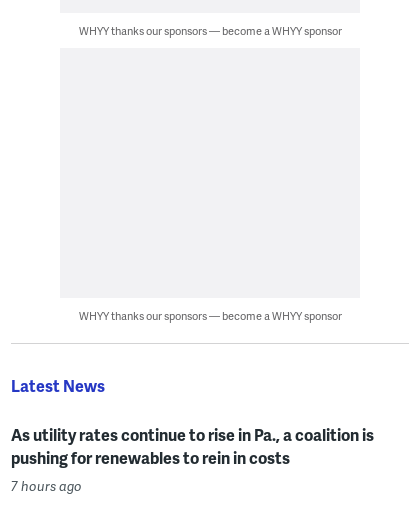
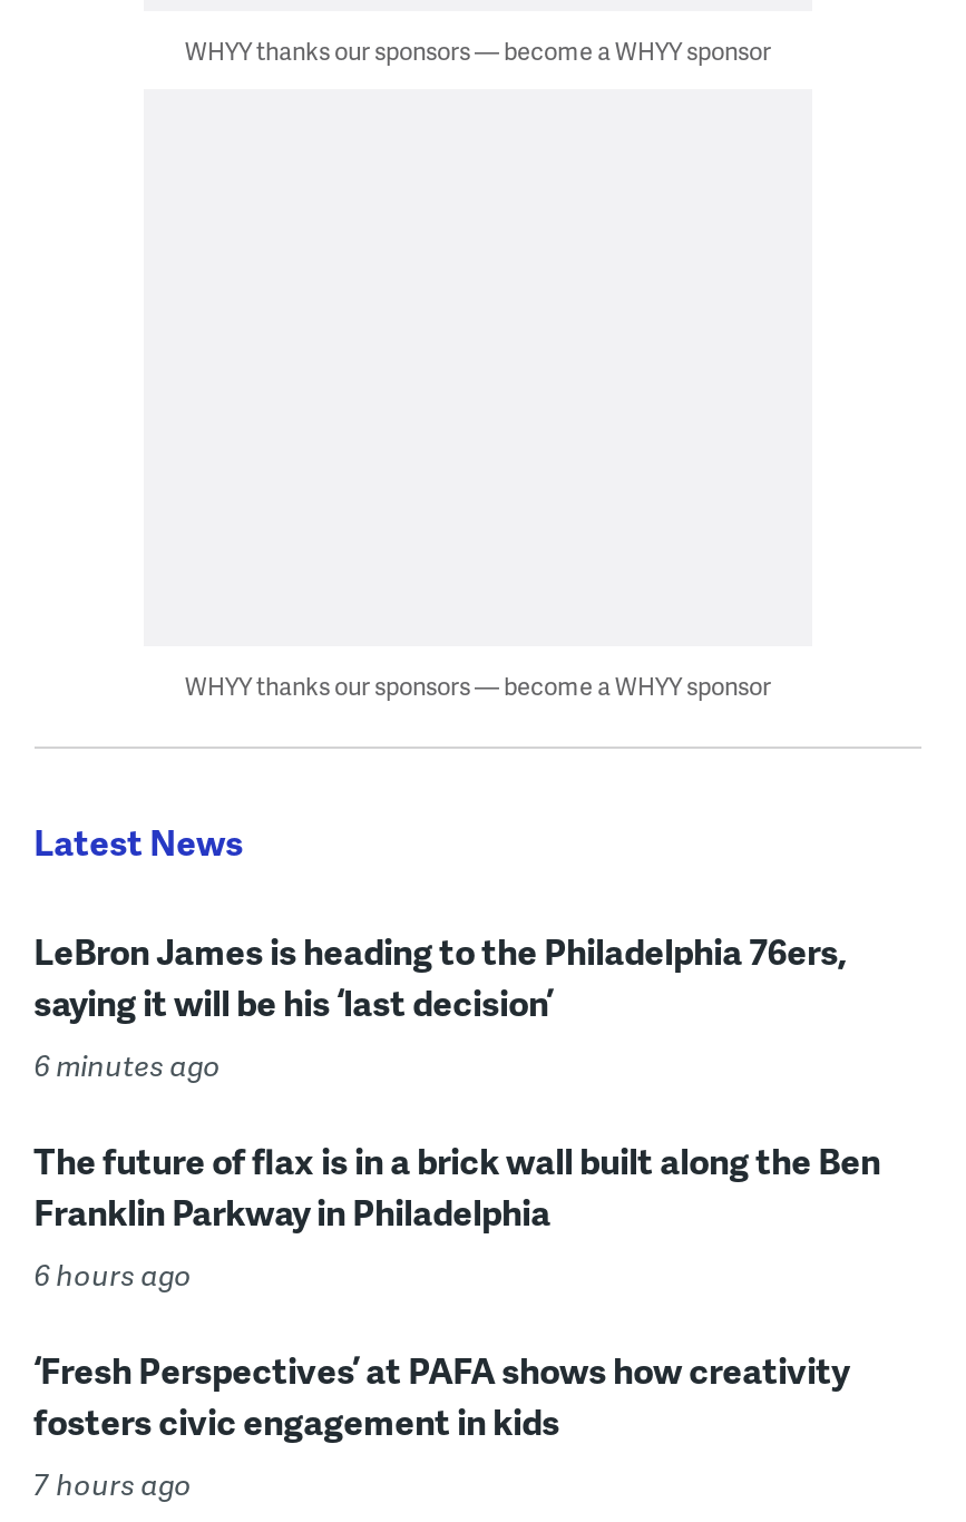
- As utility rates continue to rise in Pa., a coalition is
- pushing for renewables to rein in costs
+ LeBron James is heading to the Philadelphia 76ers,
+ saying it will be his ‘last decision’
+ 6 minutes ago
+ The future of flax is in a brick wall built along the Ben
+ Franklin Parkway in Philadelphia
+ 6 hours ago
+ ‘Fresh Perspectives’ at PAFA shows how creativity
+ fosters civic engagement in kids
